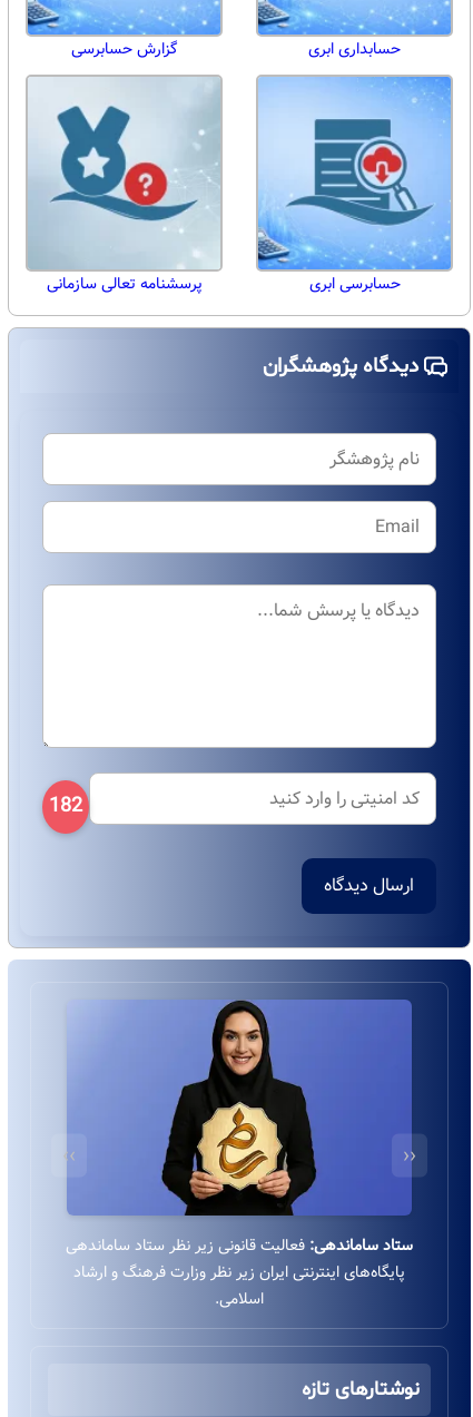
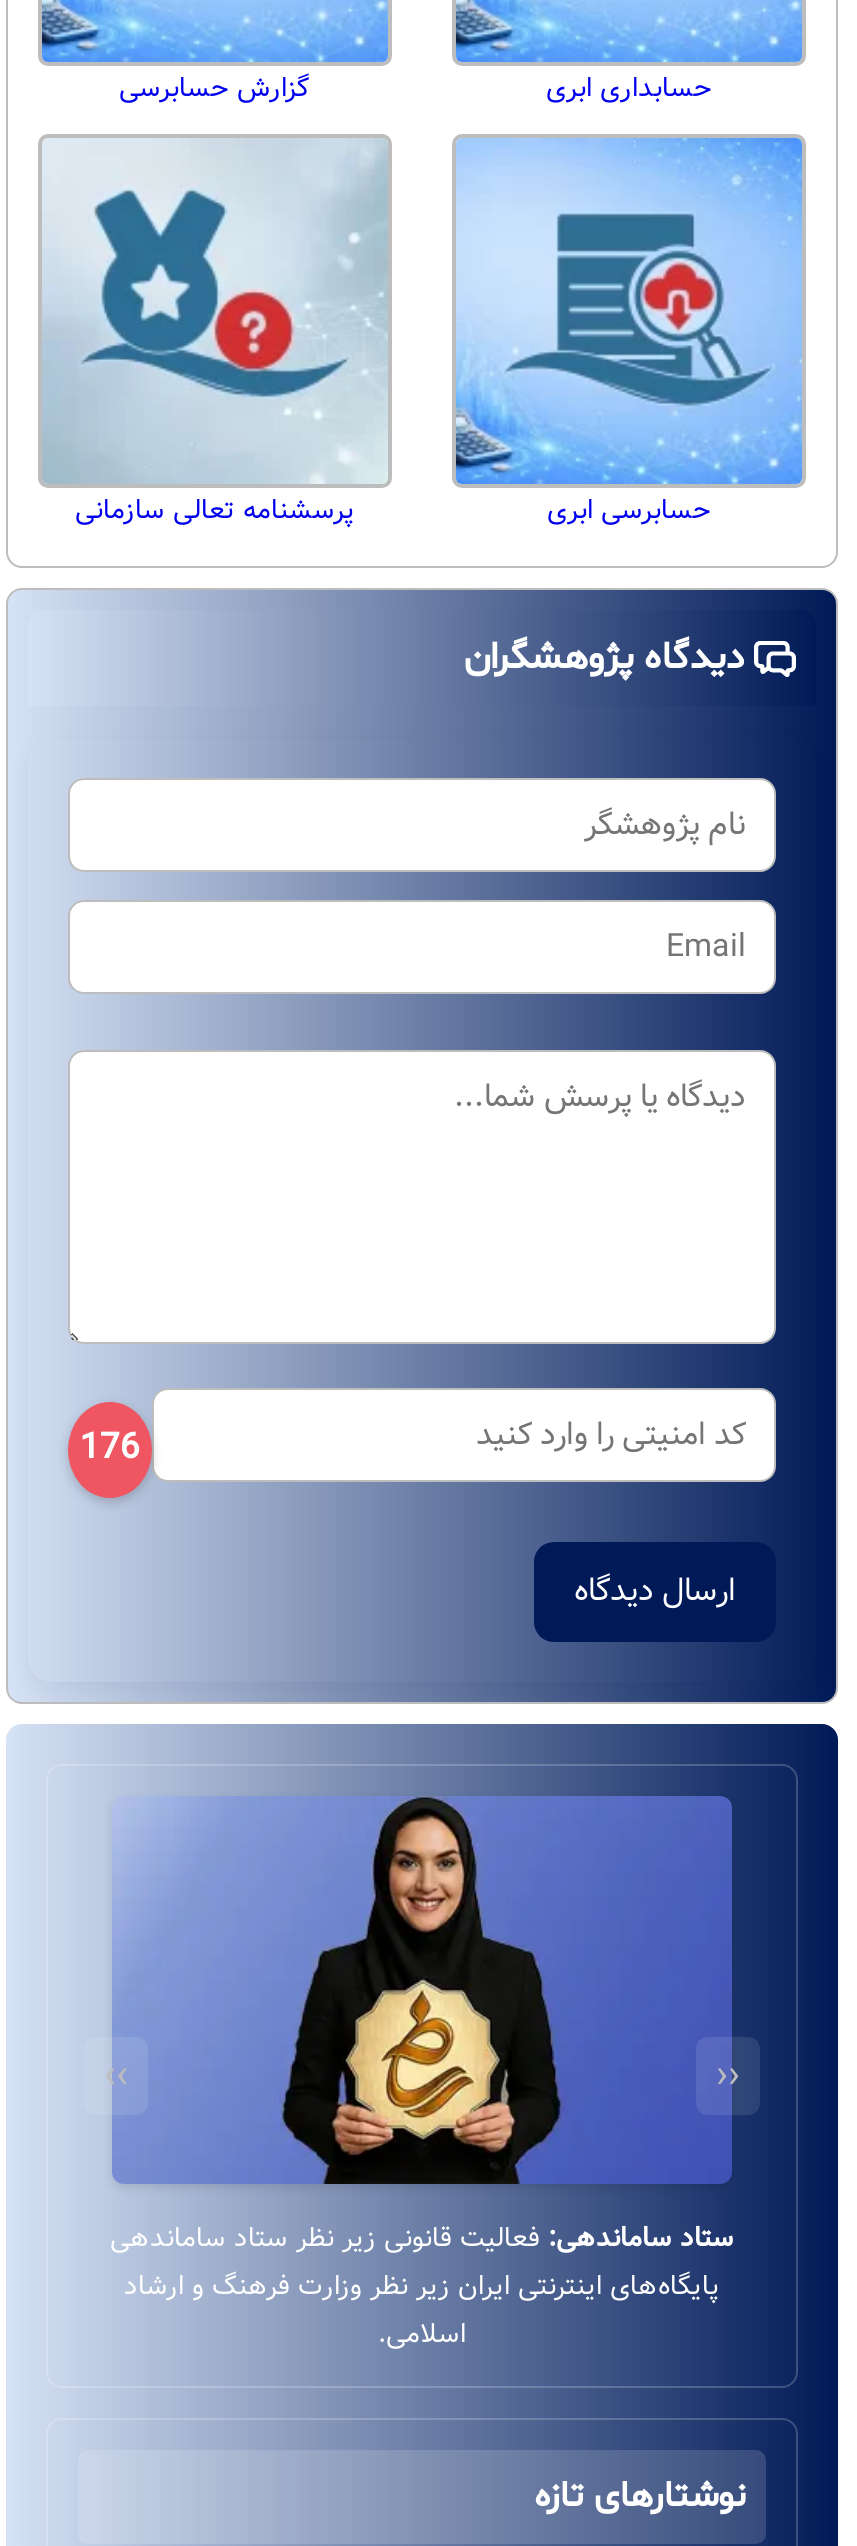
- 182
+ 176
